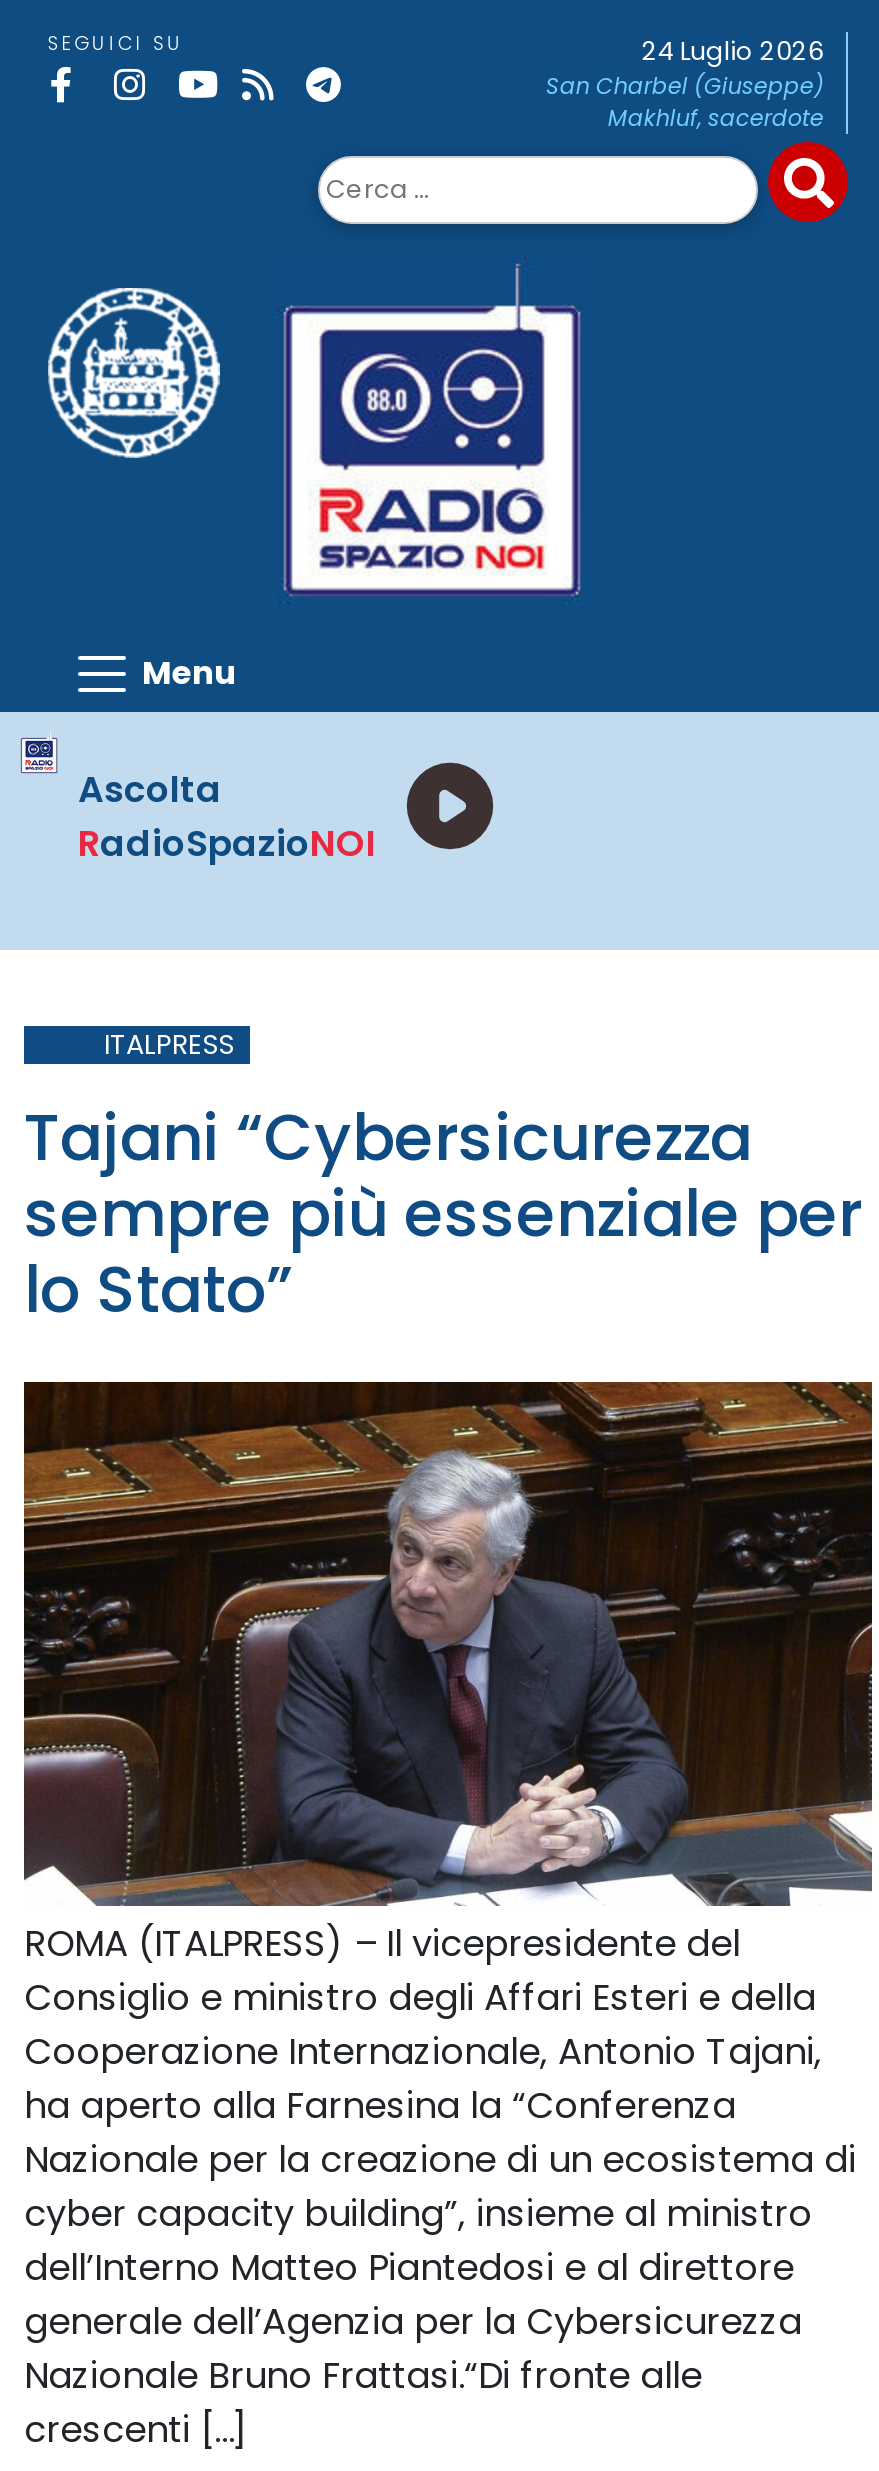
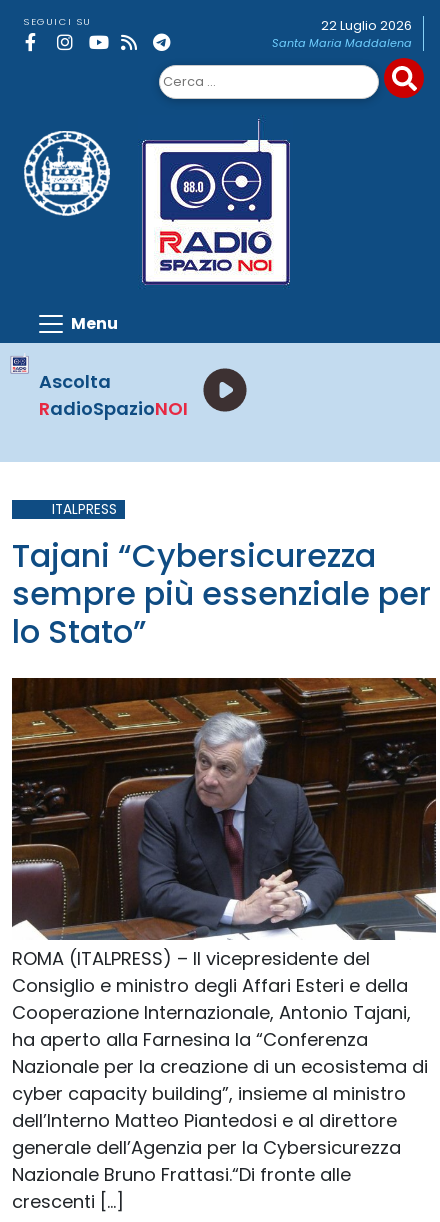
- 24 Luglio 2026
- San Charbel (Giuseppe)
- Makhluf, sacerdote
+ 22 Luglio 2026
+ Santa Maria Maddalena
